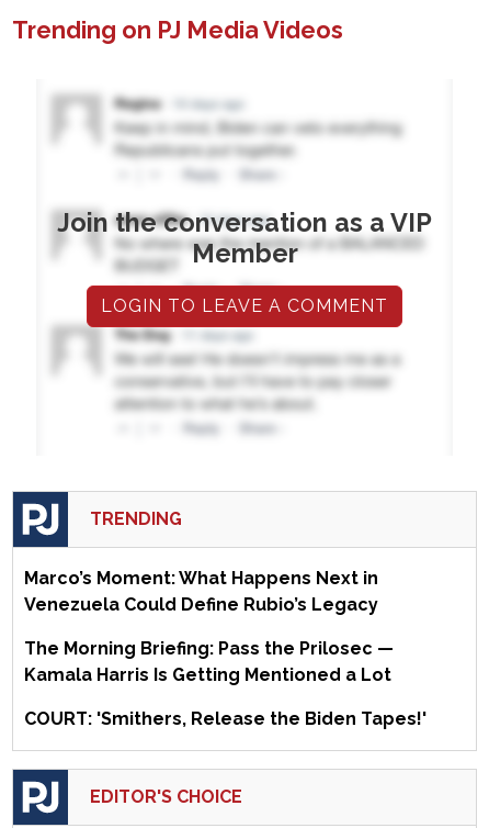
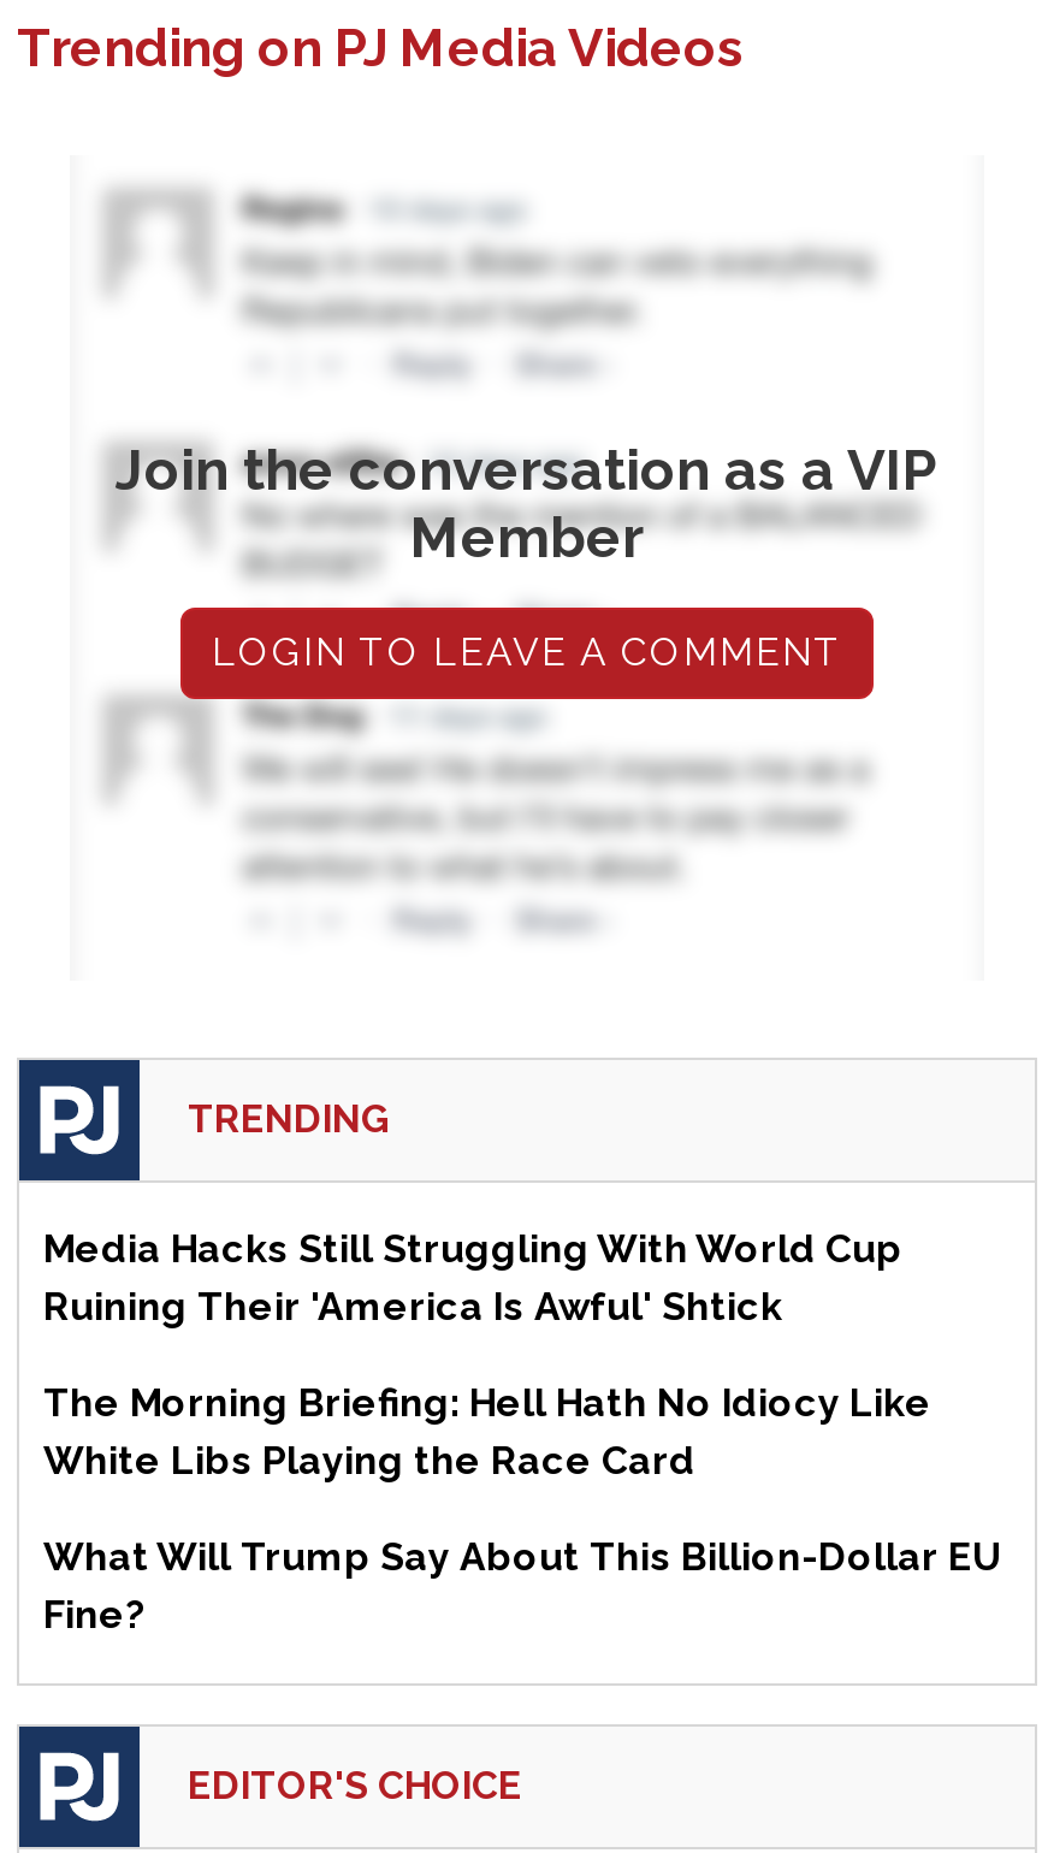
- Marco’s Moment: What Happens Next in
- Venezuela Could Define Rubio’s Legacy
+ Media Hacks Still Struggling With World Cup
+ Ruining Their 'America Is Awful' Shtick

- The Morning Briefing: Pass the Prilosec —
- Kamala Harris Is Getting Mentioned a Lot
+ The Morning Briefing: Hell Hath No Idiocy Like
+ White Libs Playing the Race Card

- COURT: 'Smithers, Release the Biden Tapes!'
+ What Will Trump Say About This Billion-Dollar EU
+ Fine?
